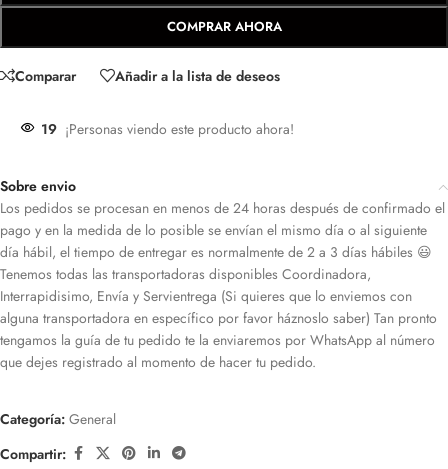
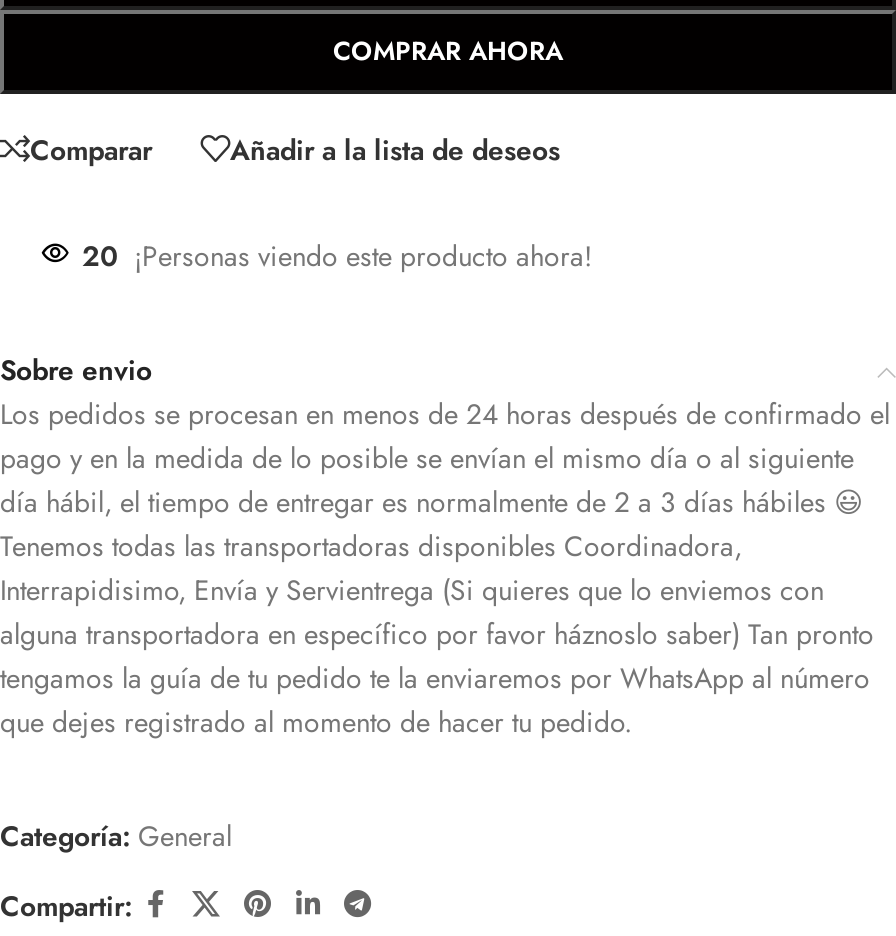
- 19 ¡Personas viendo este producto ahora!
+ 20 ¡Personas viendo este producto ahora!
